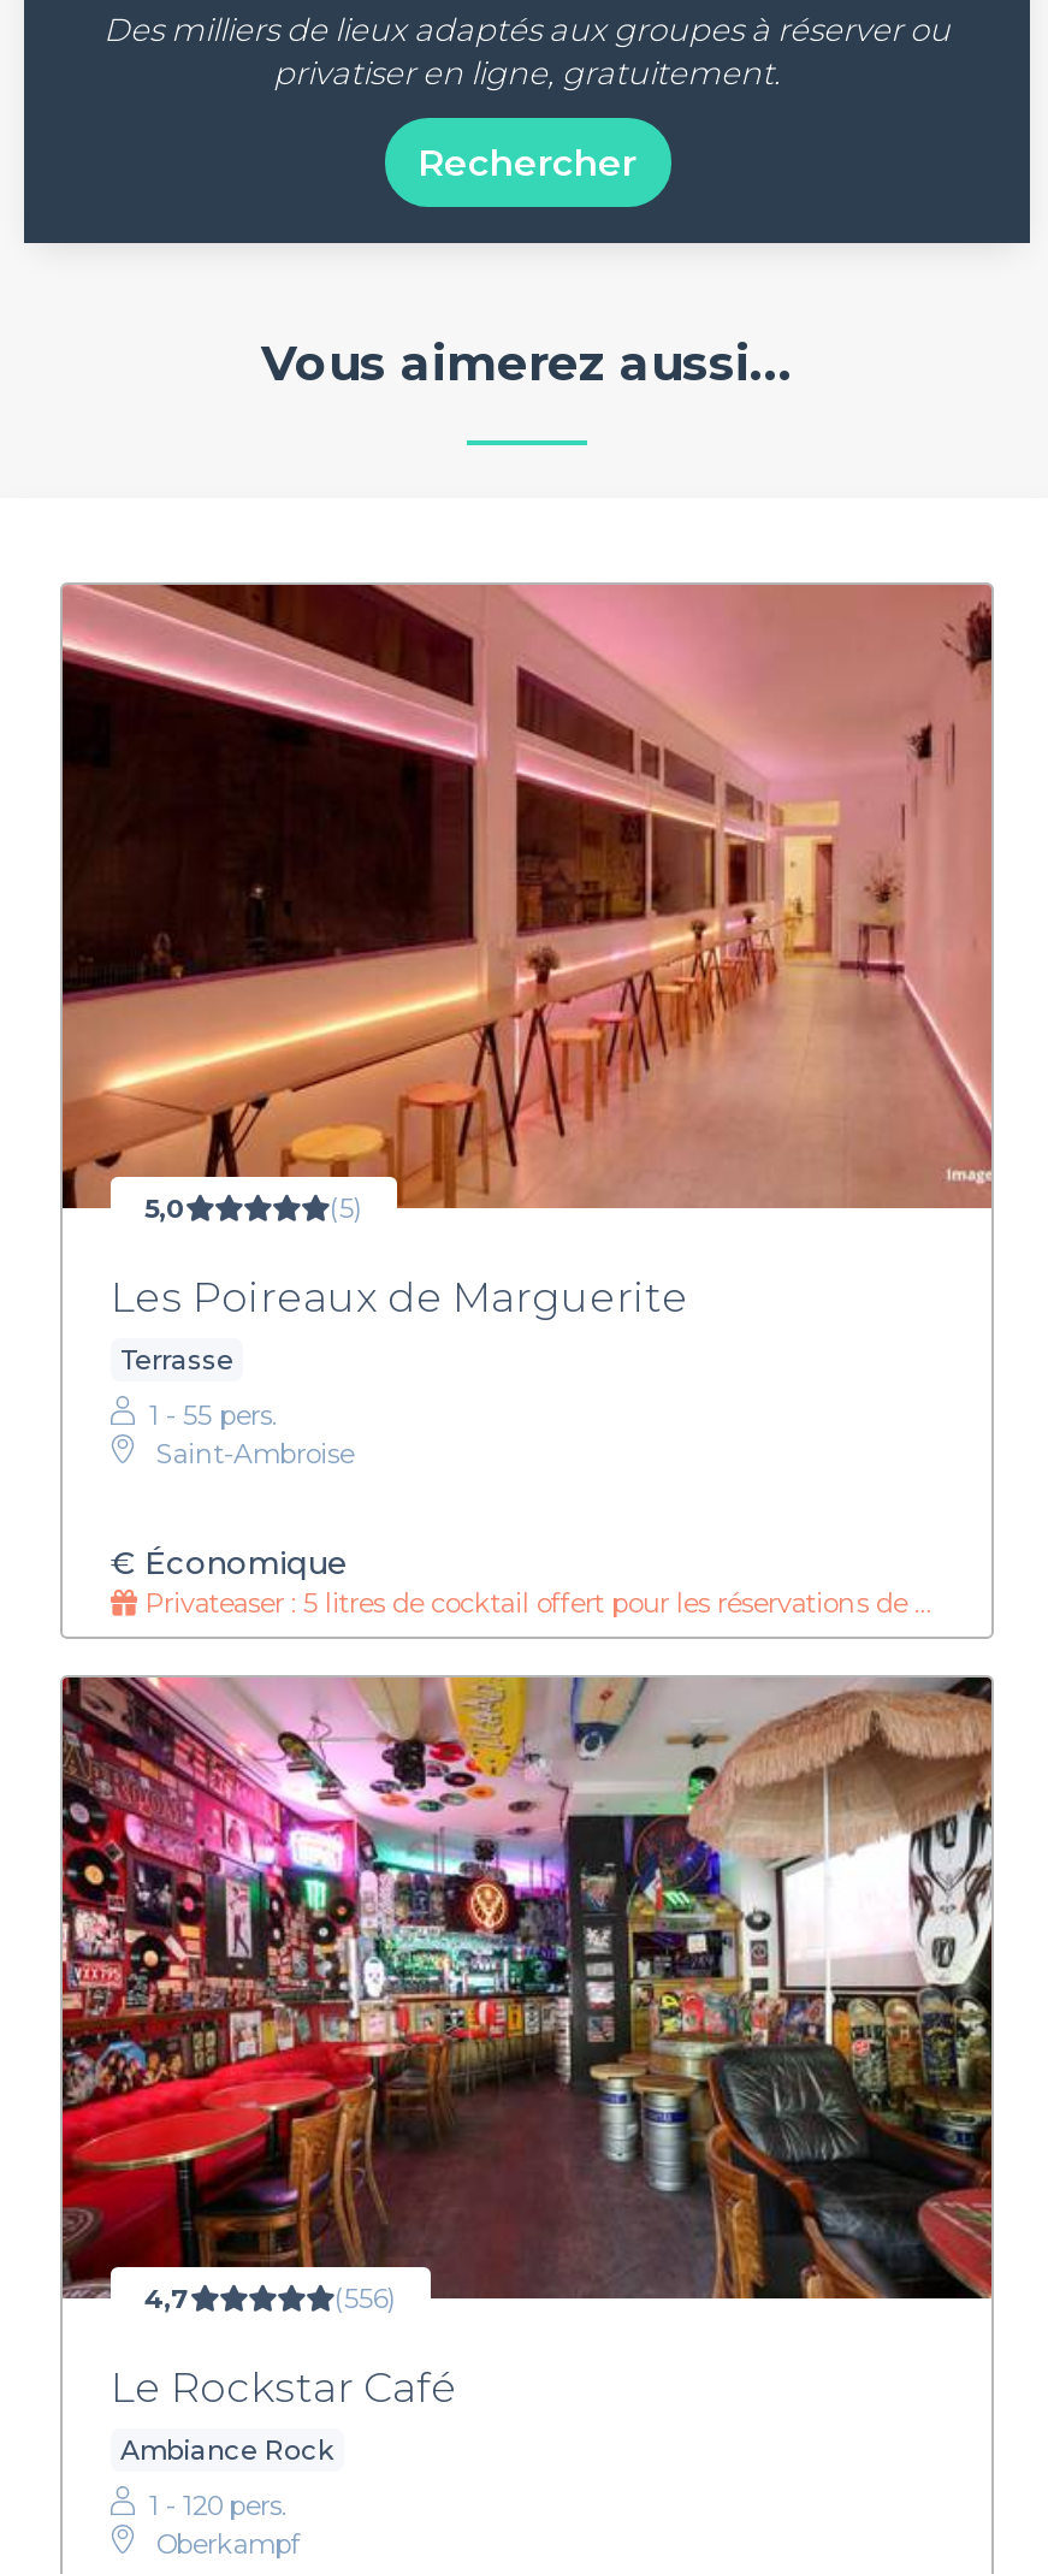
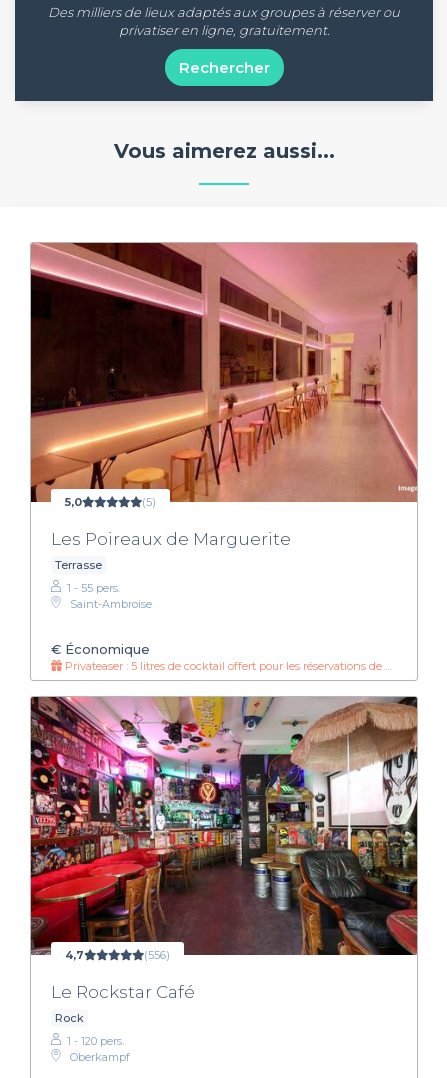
- Ambiance Rock
+ Rock
